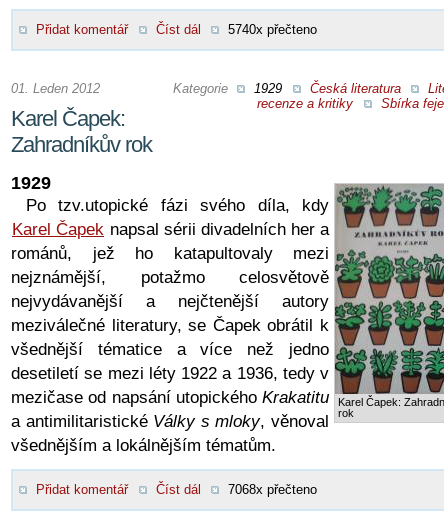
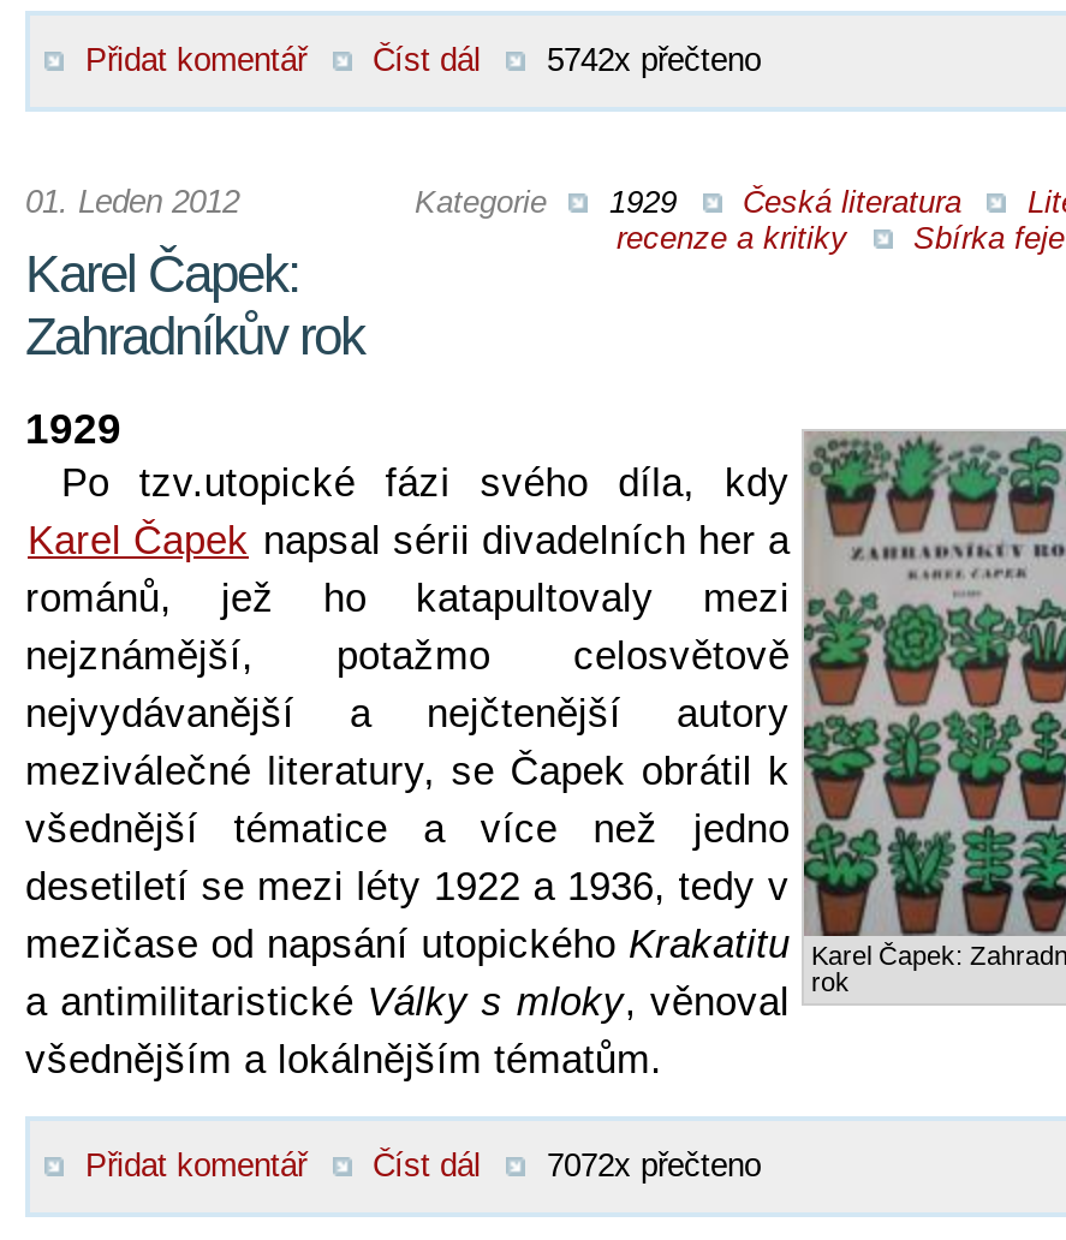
- Přidat komentář Číst dál 5740x přečteno
+ Přidat komentář Číst dál 5742x přečteno

- Přidat komentář Číst dál 7068x přečteno
+ Přidat komentář Číst dál 7072x přečteno
